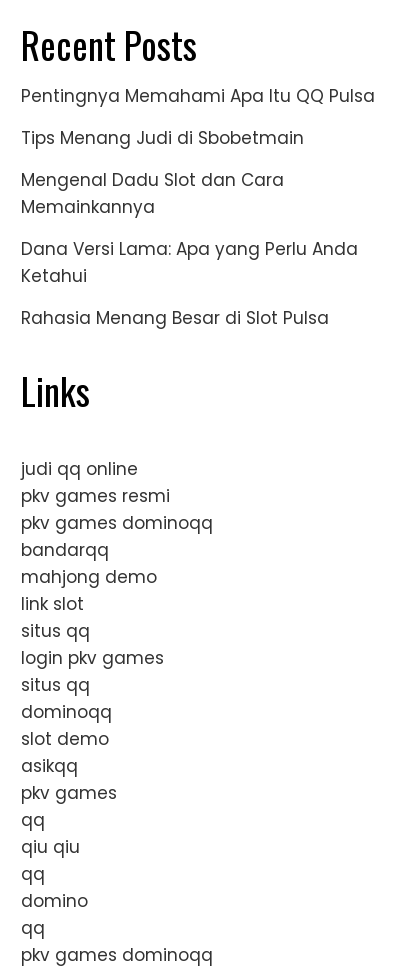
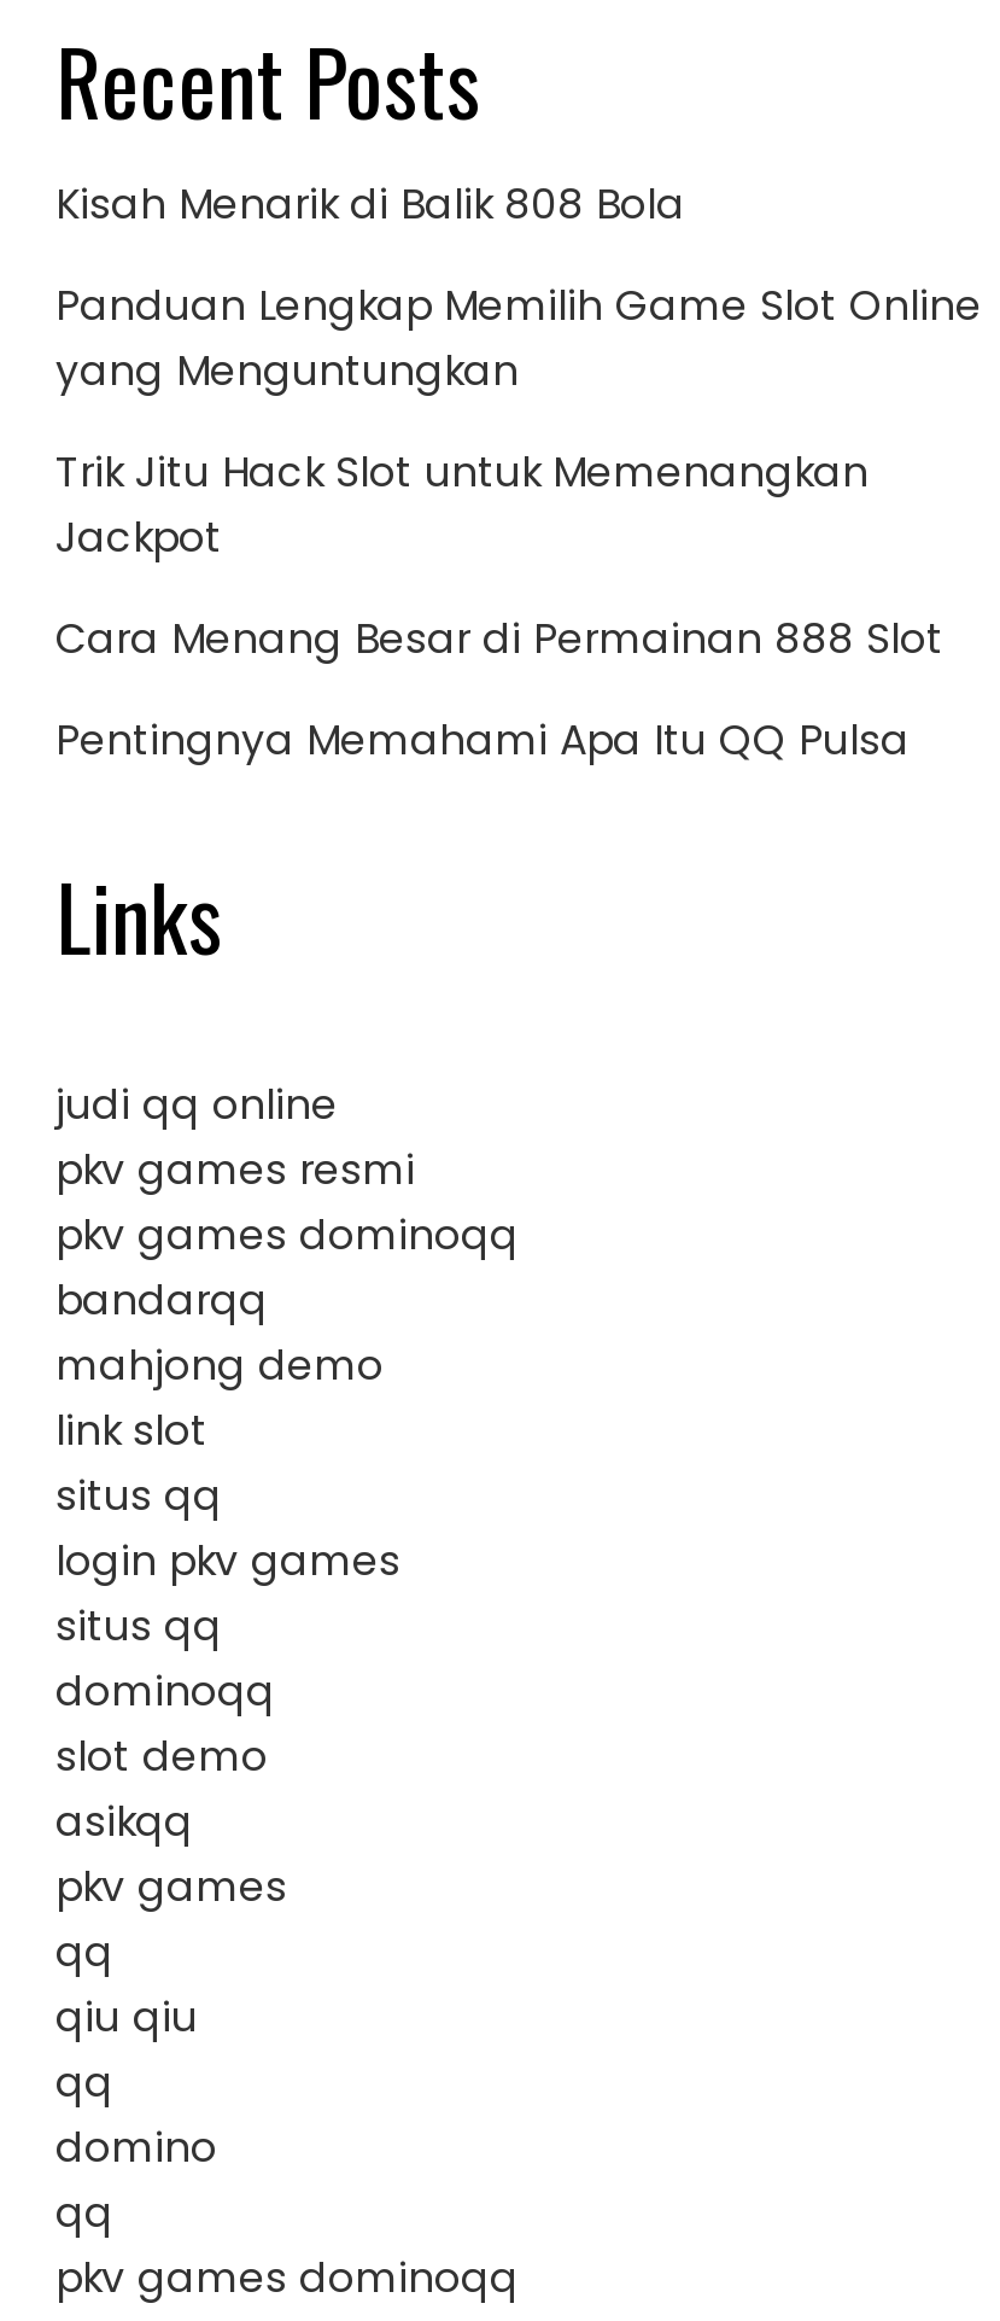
+ Kisah Menarik di Balik 808 Bola
+ Panduan Lengkap Memilih Game Slot Online
+ yang Menguntungkan
+ Trik Jitu Hack Slot untuk Memenangkan
+ Jackpot
+ Cara Menang Besar di Permainan 888 Slot

moved down: Pentingnya Memahami Apa Itu QQ Pulsa

- Tips Menang Judi di Sbobetmain
- Mengenal Dadu Slot dan Cara
- Memainkannya
- Dana Versi Lama: Apa yang Perlu Anda
- Ketahui
- Rahasia Menang Besar di Slot Pulsa
